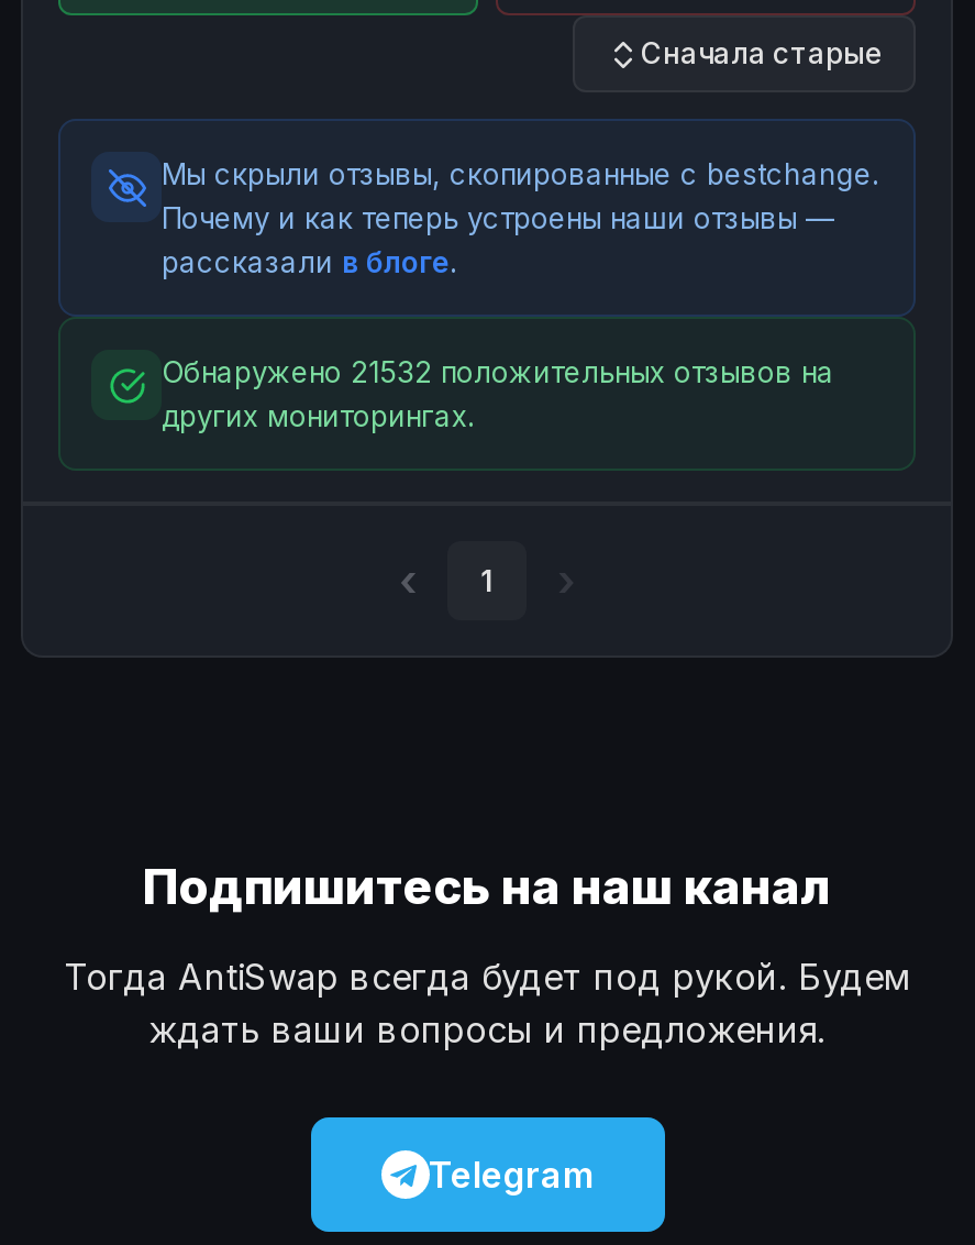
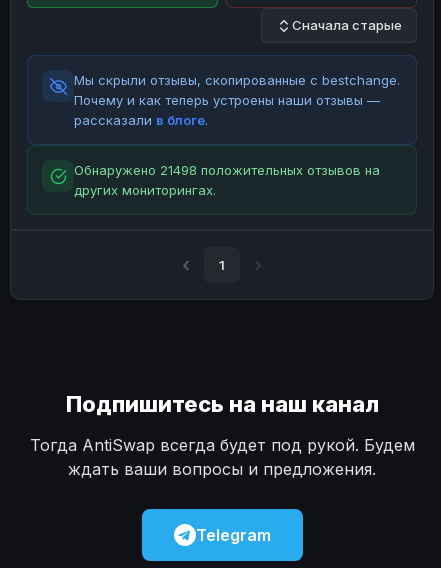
- Обнаружено 21532 положительных отзывов на
+ Обнаружено 21498 положительных отзывов на
